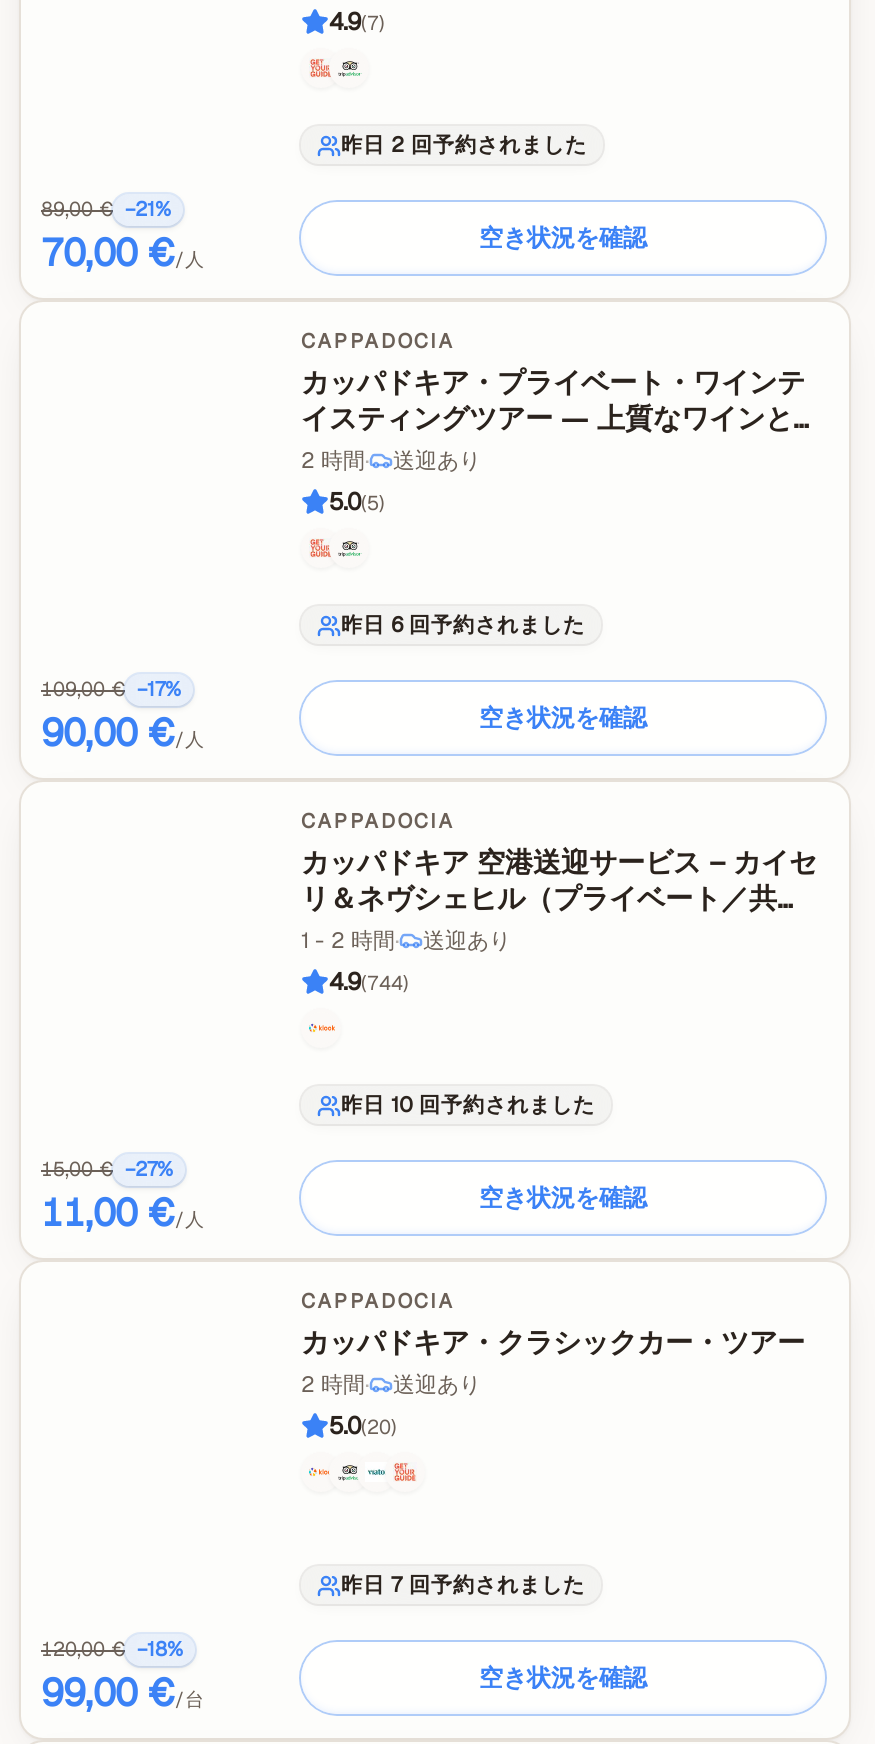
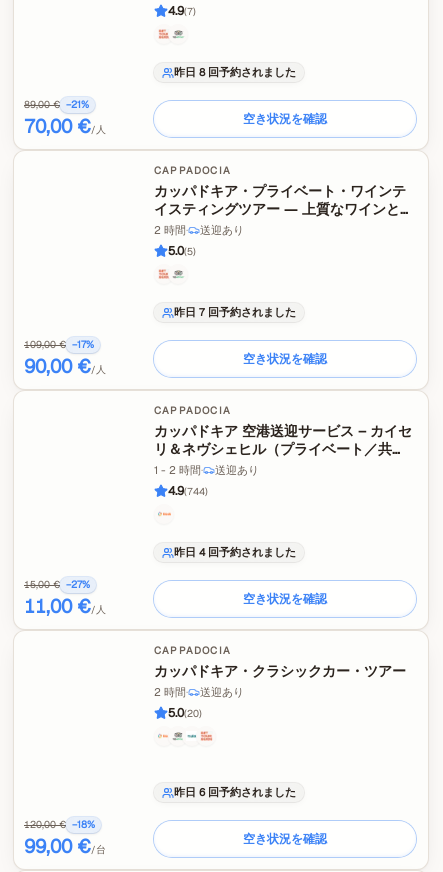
- 昨日 2 回予約されました
+ 昨日 8 回予約されました

moved down: 昨日 6 回予約されました

- 昨日 10 回予約されました
+ 昨日 4 回予約されました

moved up: 昨日 7 回予約されました
